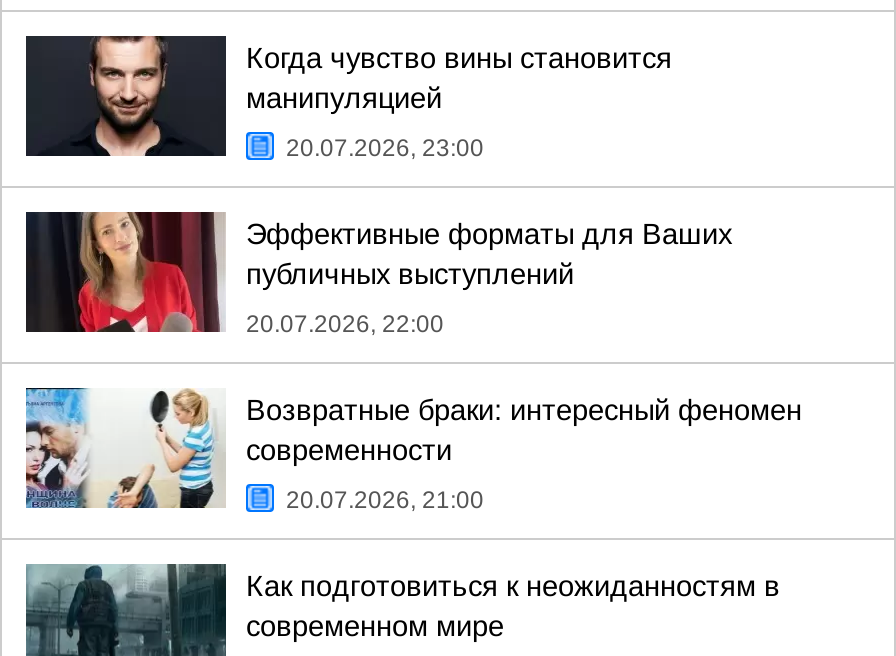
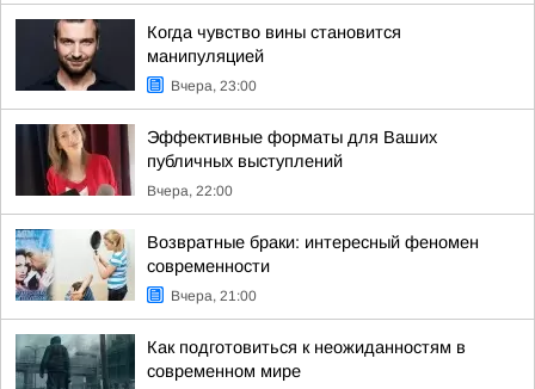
- 20.07.2026, 23:00
+ Вчера, 23:00

- 20.07.2026, 22:00
+ Вчера, 22:00

- 20.07.2026, 21:00
+ Вчера, 21:00
